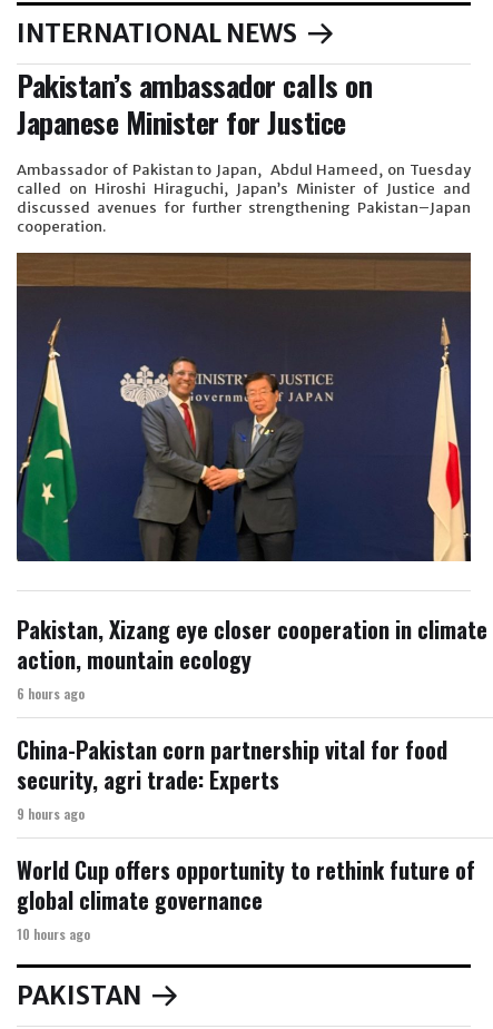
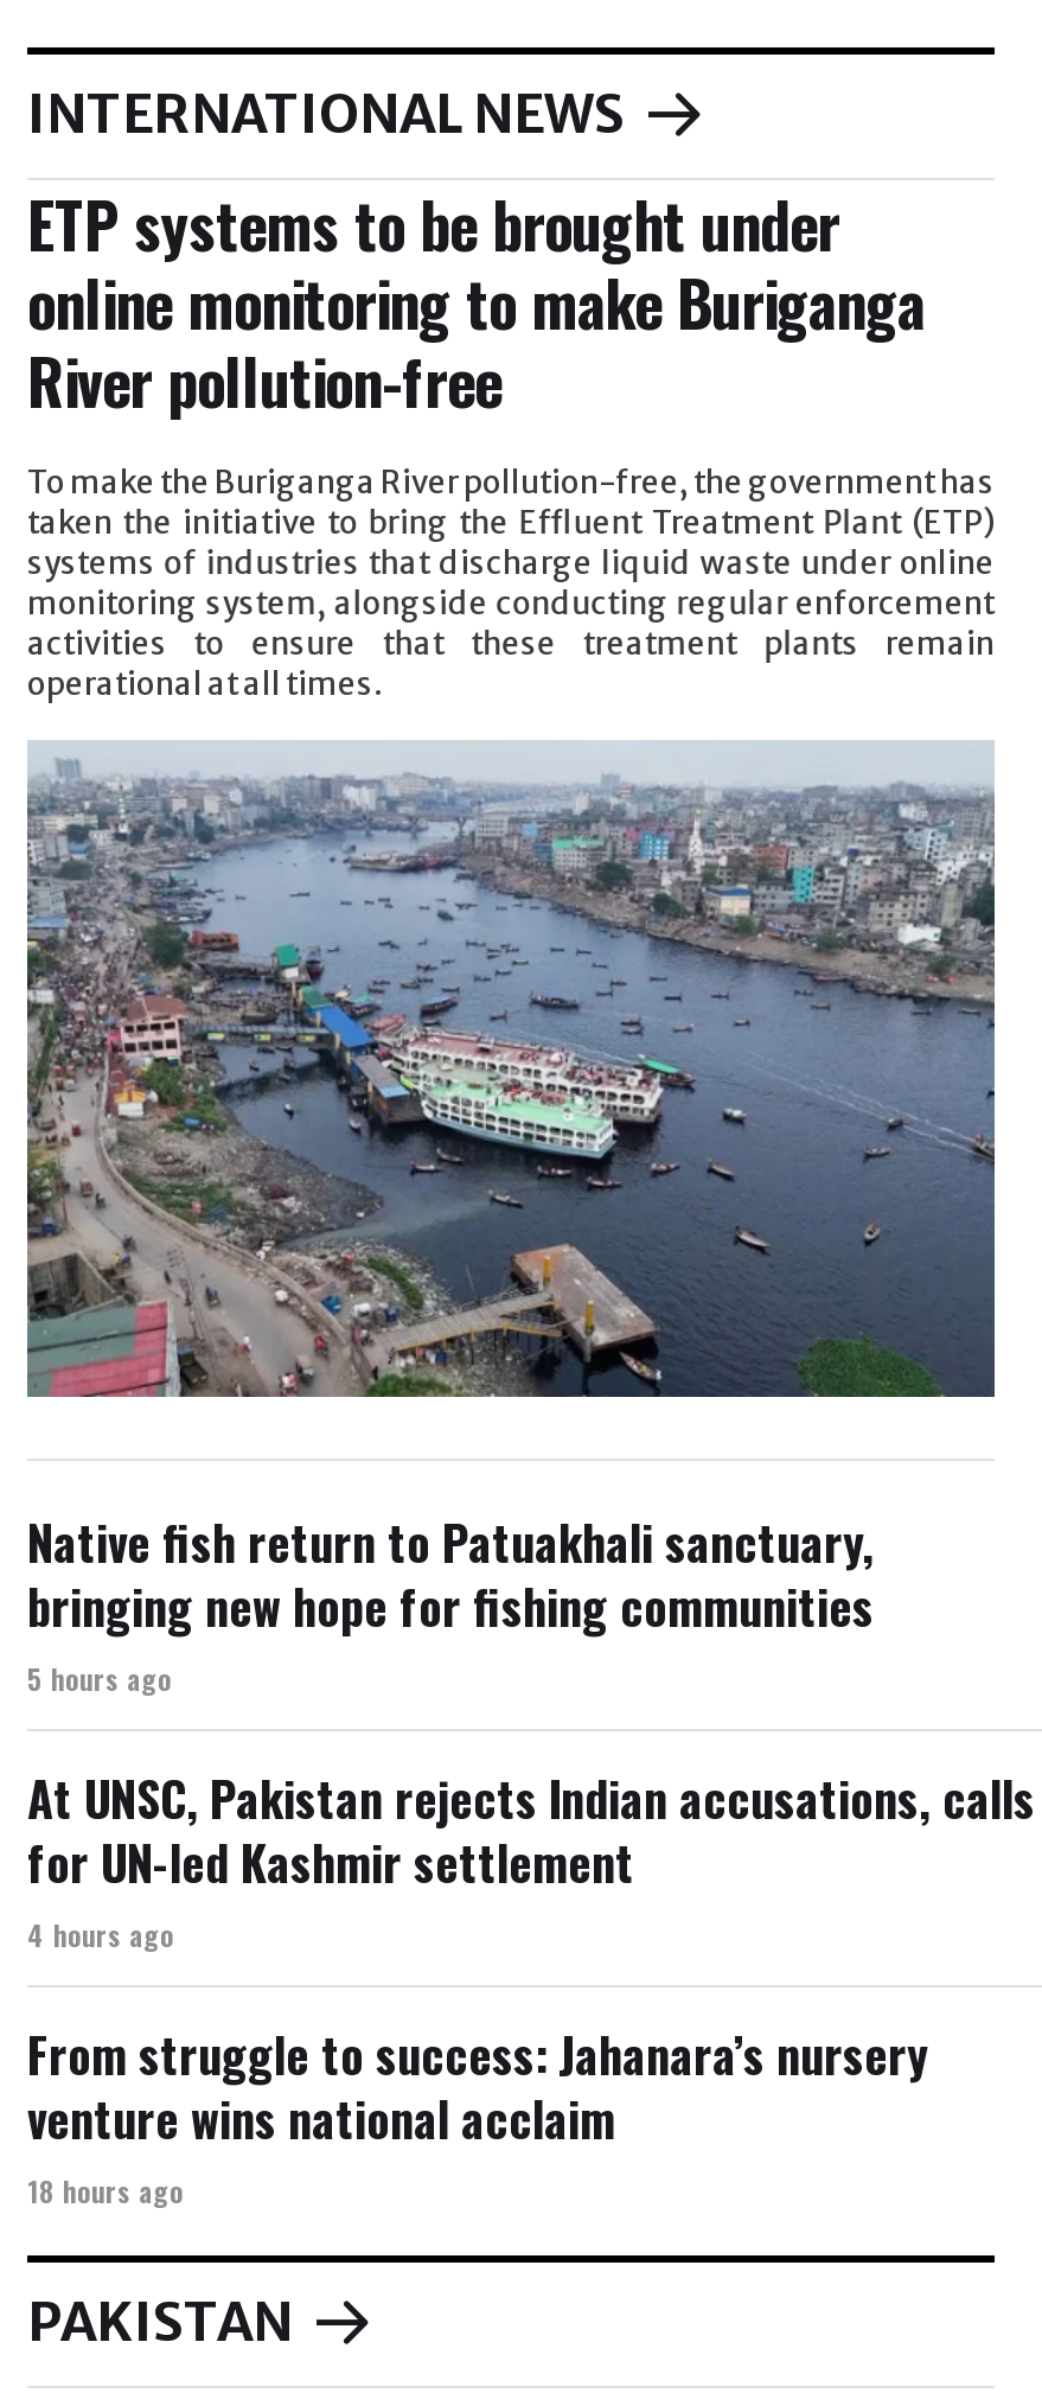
- Pakistan’s ambassador calls on
- Japanese Minister for Justice
- Ambassador of Pakistan to Japan, Abdul Hameed, on Tuesday
- called on Hiroshi Hiraguchi, Japan’s Minister of Justice and
- discussed avenues for further strengthening Pakistan–Japan
- cooperation.
+ ETP systems to be brought under
+ online monitoring to make Buriganga
+ River pollution-free
+ To make the Buriganga River pollution-free, the government has
+ taken the initiative to bring the Effluent Treatment Plant (ETP)
+ systems of industries that discharge liquid waste under online
+ monitoring system, alongside conducting regular enforcement
+ activities to ensure that these treatment plants remain
+ operational at all times.

- [image]
+ [image]

- Pakistan, Xizang eye closer cooperation in climate
- action, mountain ecology
- 6 hours ago
+ Native fish return to Patuakhali sanctuary,
+ bringing new hope for fishing communities
+ 5 hours ago

- China-Pakistan corn partnership vital for food
- security, agri trade: Experts
- 9 hours ago
+ At UNSC, Pakistan rejects Indian accusations, calls
+ for UN-led Kashmir settlement
+ 4 hours ago

- World Cup offers opportunity to rethink future of
- global climate governance
- 10 hours ago
+ From struggle to success: Jahanara’s nursery
+ venture wins national acclaim
+ 18 hours ago
